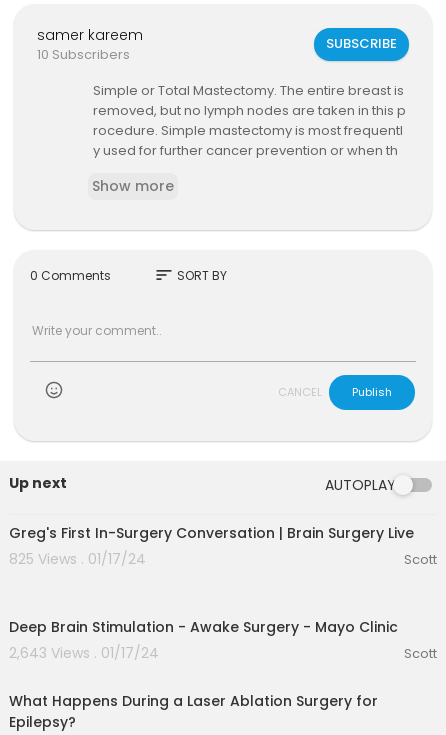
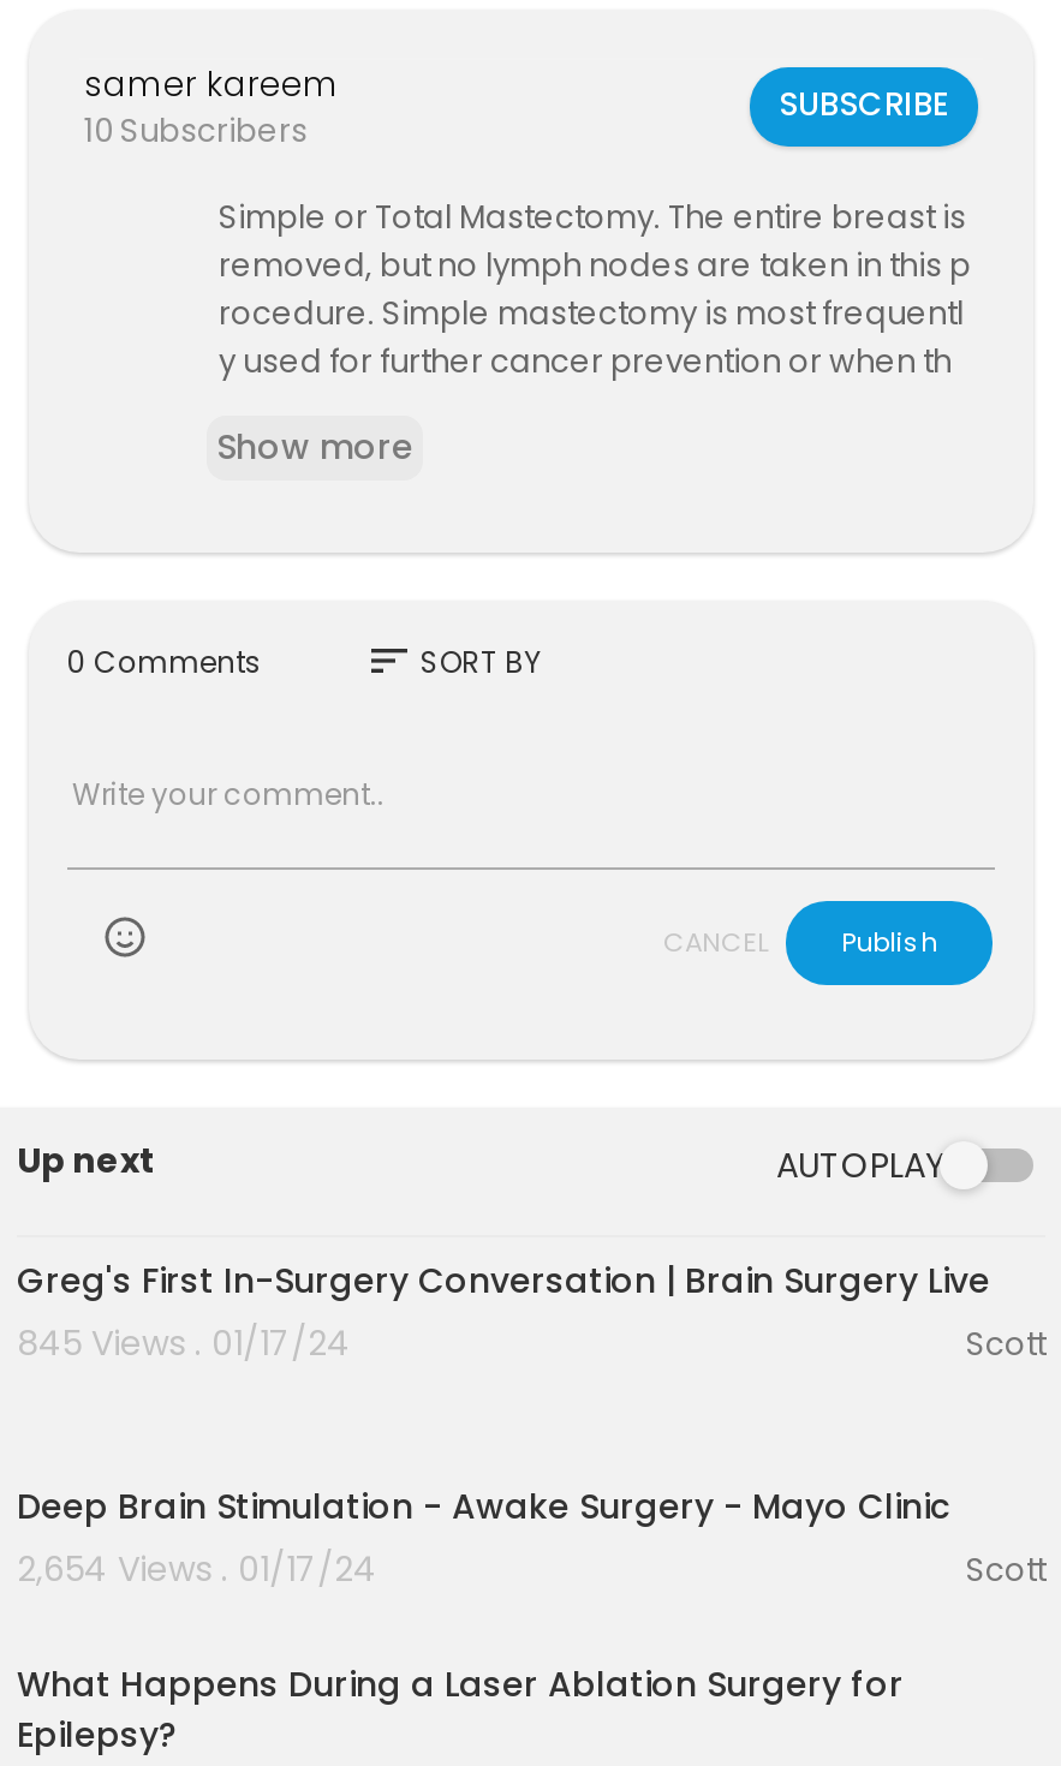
- 825 Views . 01/17/24
+ 845 Views . 01/17/24

- 2,643 Views . 01/17/24
+ 2,654 Views . 01/17/24
